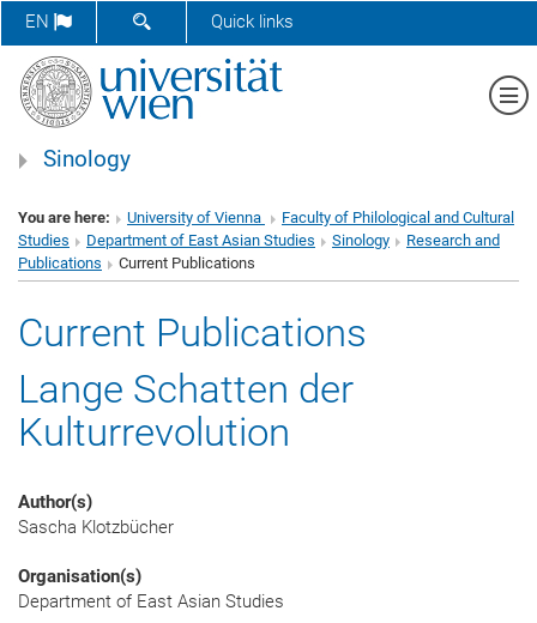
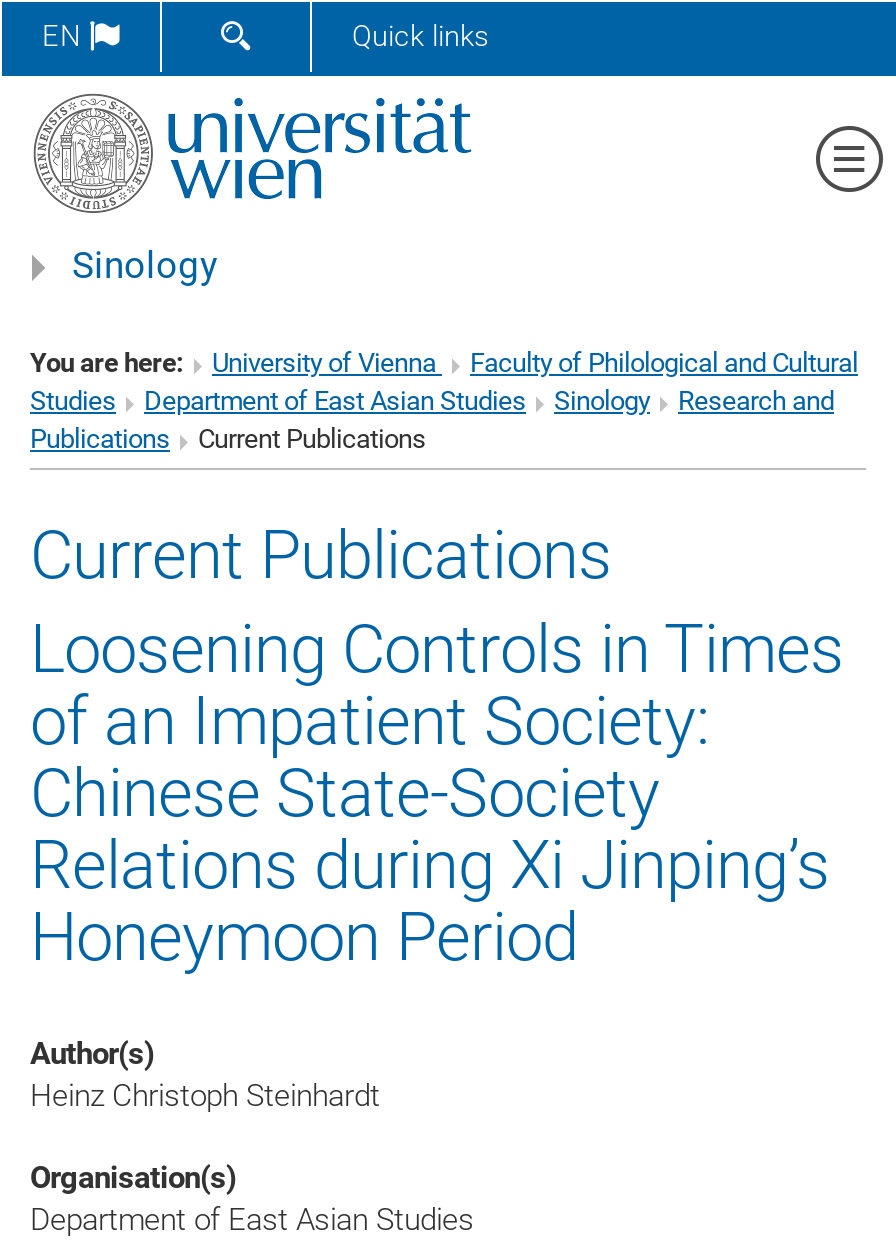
- Lange Schatten der
- Kulturrevolution
+ Loosening Controls in Times
+ of an Impatient Society:
+ Chinese State-Society
+ Relations during Xi Jinping’s
+ Honeymoon Period

- Sascha Klotzbücher
+ Heinz Christoph Steinhardt
